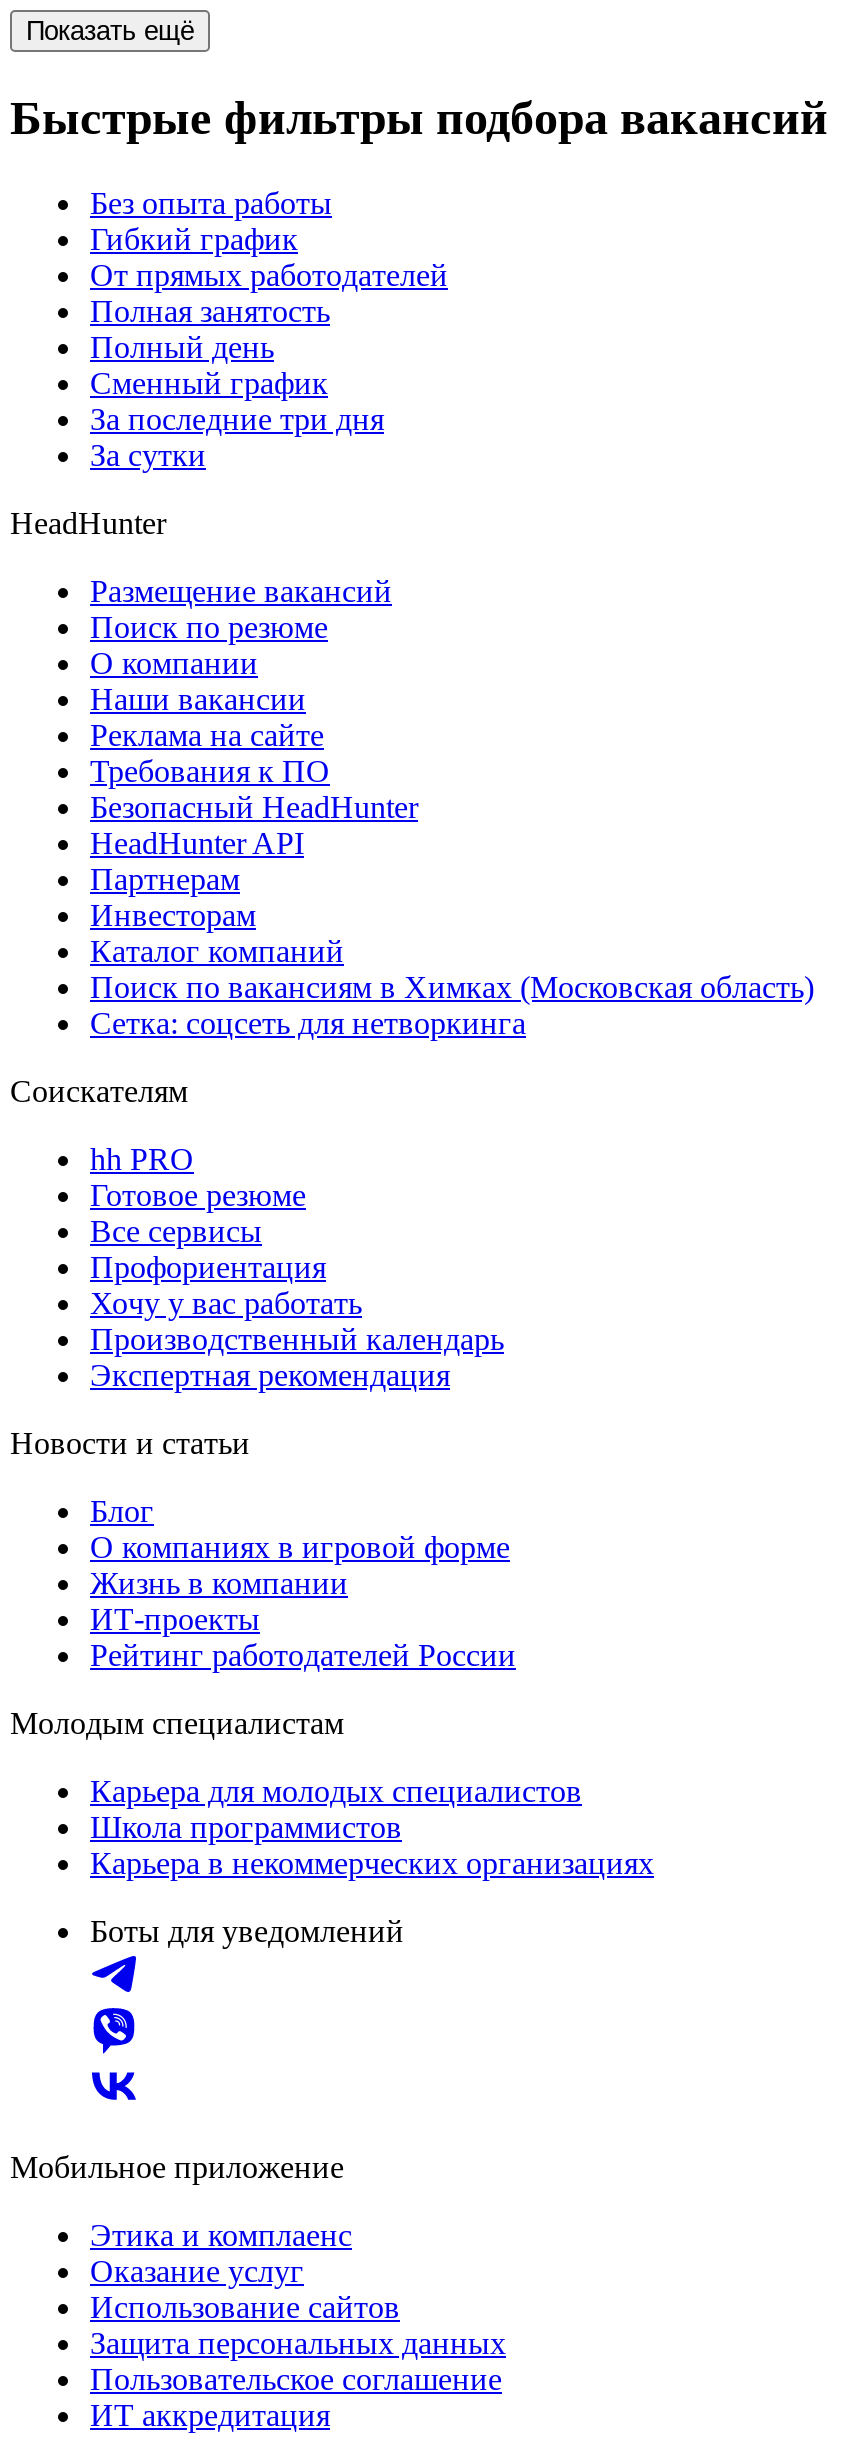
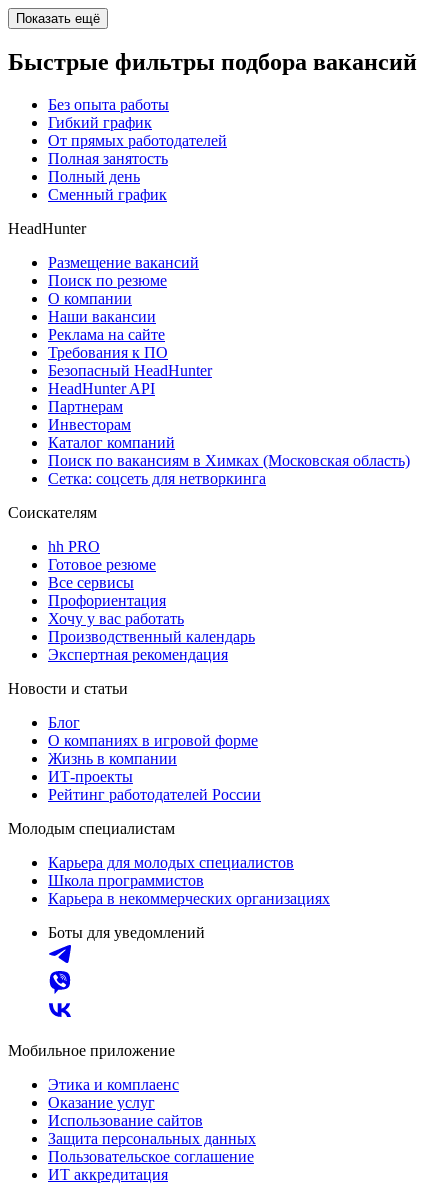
- За последние три дня
- За сутки
